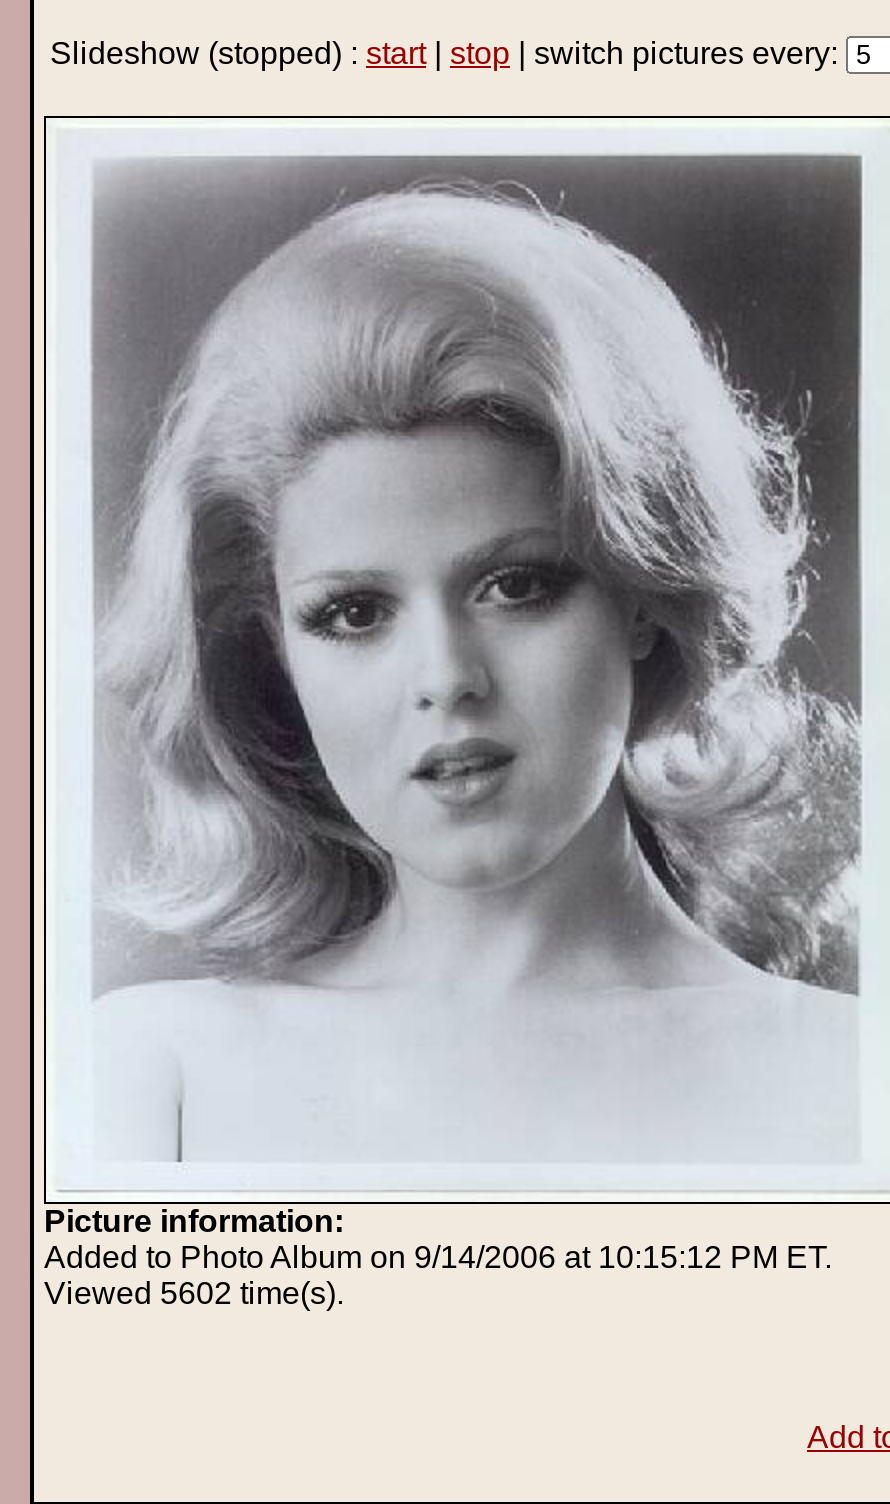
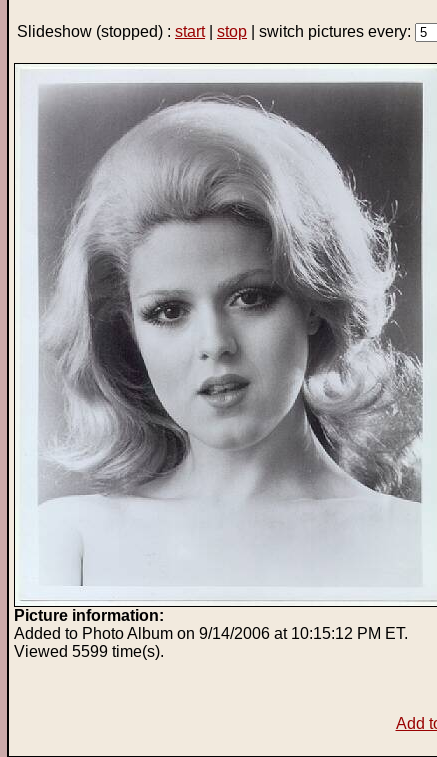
- Viewed 5602 time(s).
+ Viewed 5599 time(s).
